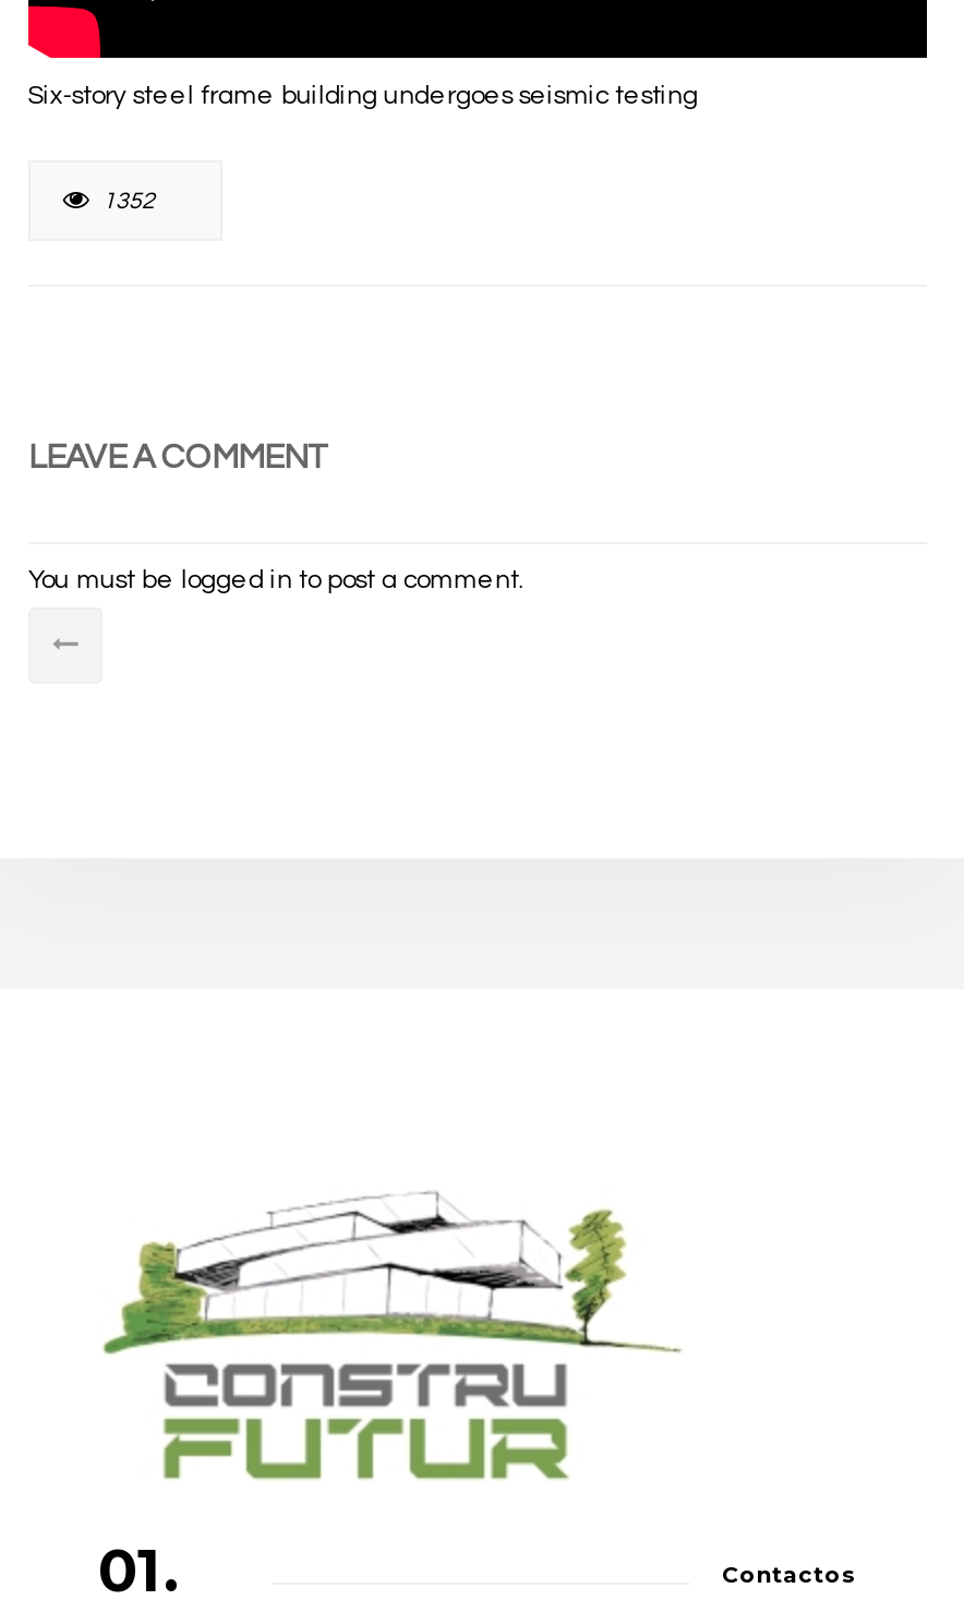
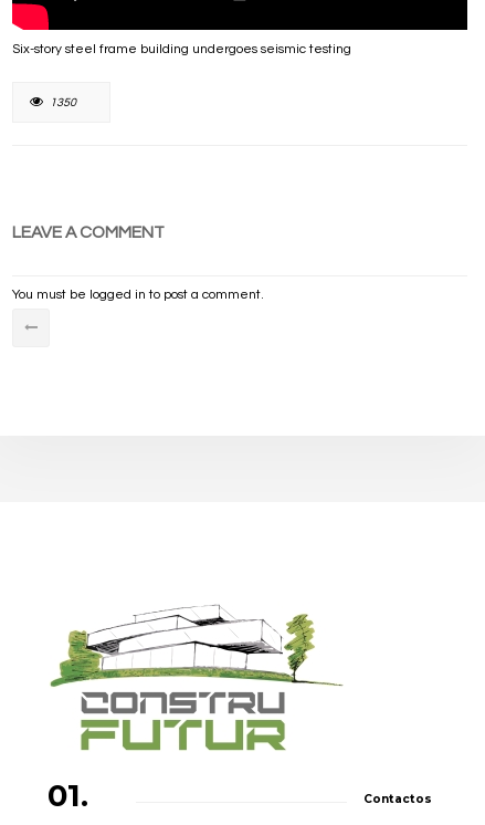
- 1352
+ 1350
